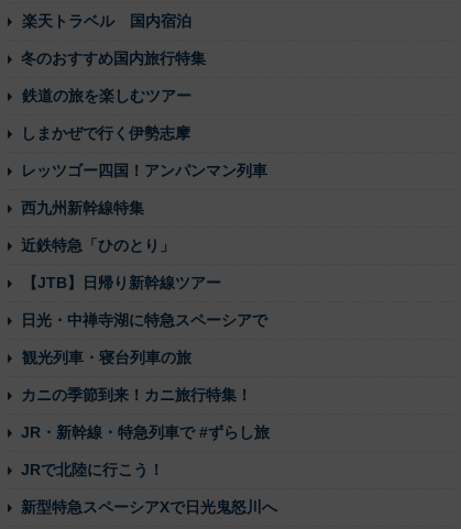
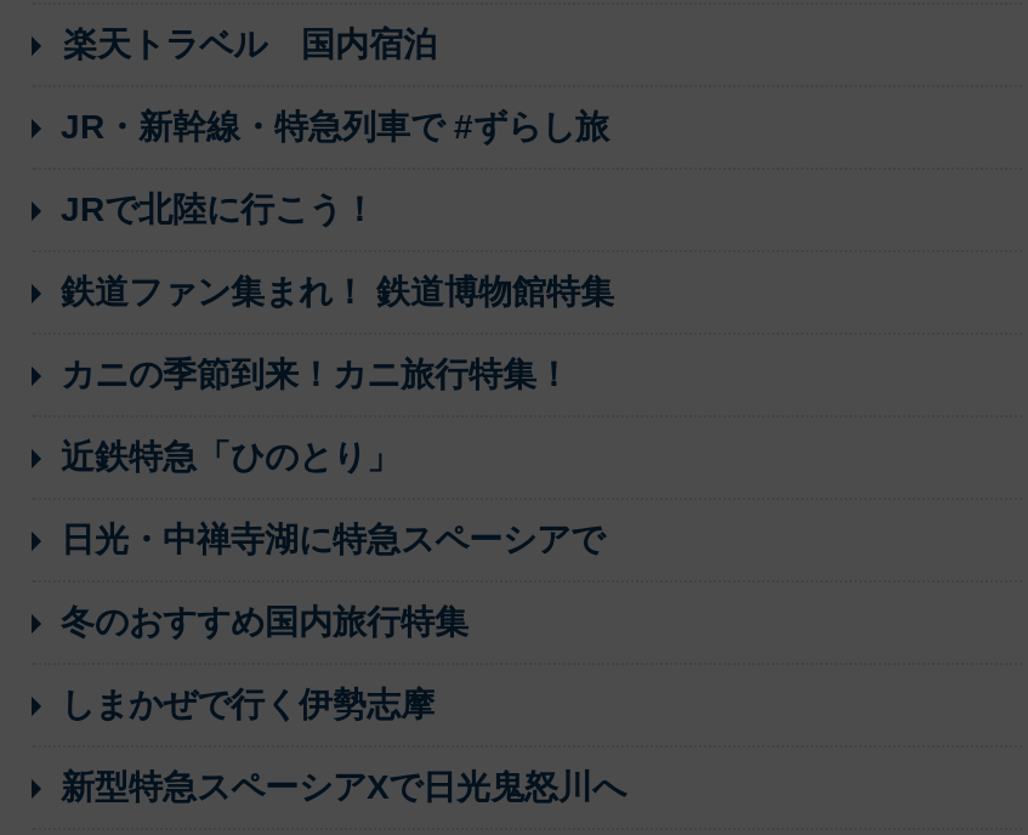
moved down: 冬のおすすめ国内旅行特集

- 鉄道の旅を楽しむツアー
- レッツゴー四国！アンパンマン列車
- 西九州新幹線特集
- 【JTB】日帰り新幹線ツアー
- 観光列車・寝台列車の旅

moved down: しまかぜで行く伊勢志摩

moved down: 近鉄特急「ひのとり」

moved down: 日光・中禅寺湖に特急スペーシアで

moved down: カニの季節到来！カニ旅行特集！

moved up: JR・新幹線・特急列車で #ずらし旅 | JRで北陸に行こう！

+ 鉄道ファン集まれ！ 鉄道博物館特集
